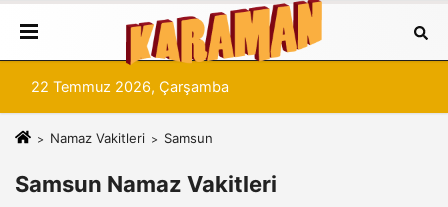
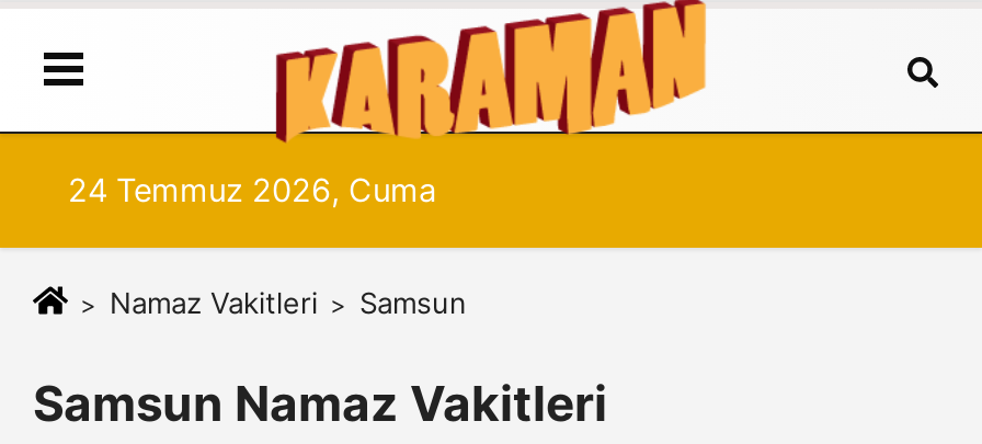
- 22 Temmuz 2026, Çarşamba
+ 24 Temmuz 2026, Cuma
